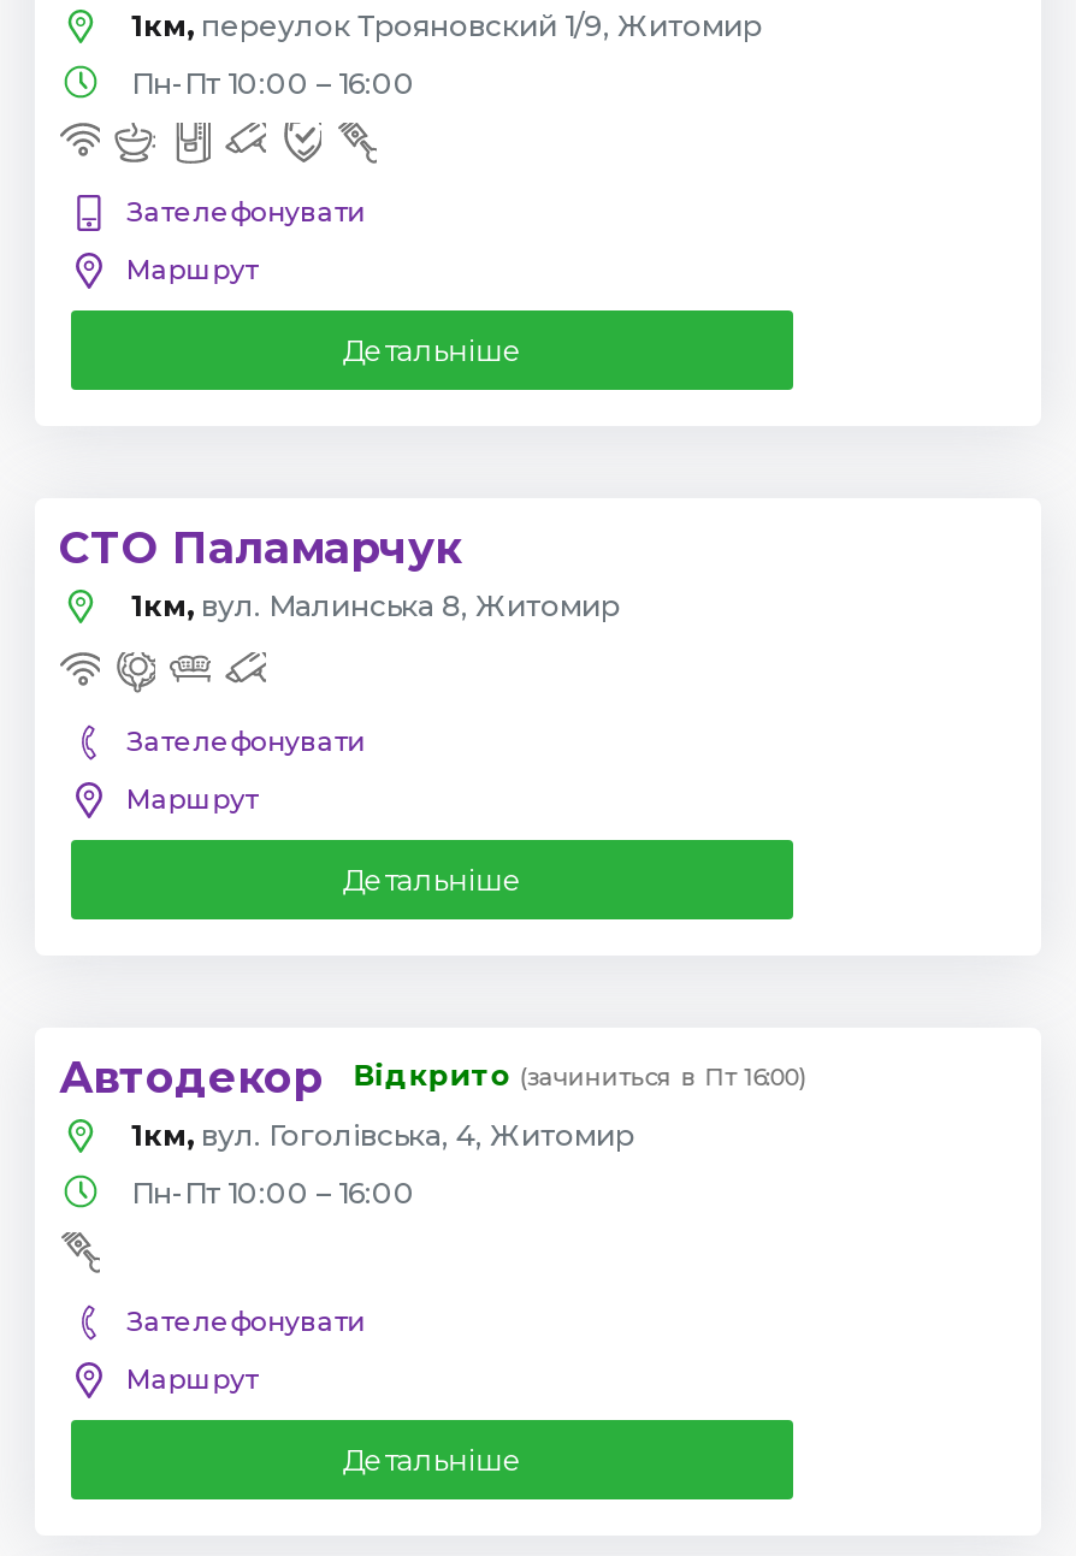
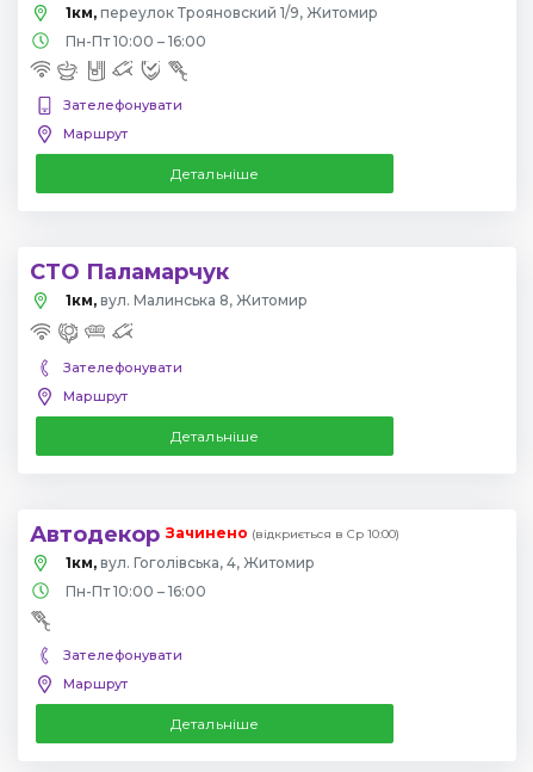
- Автодекор
- Відкрито (зачиниться в Пт 16:00)
+ Автодекор Зачинено (відкриється в Ср 10:00)
